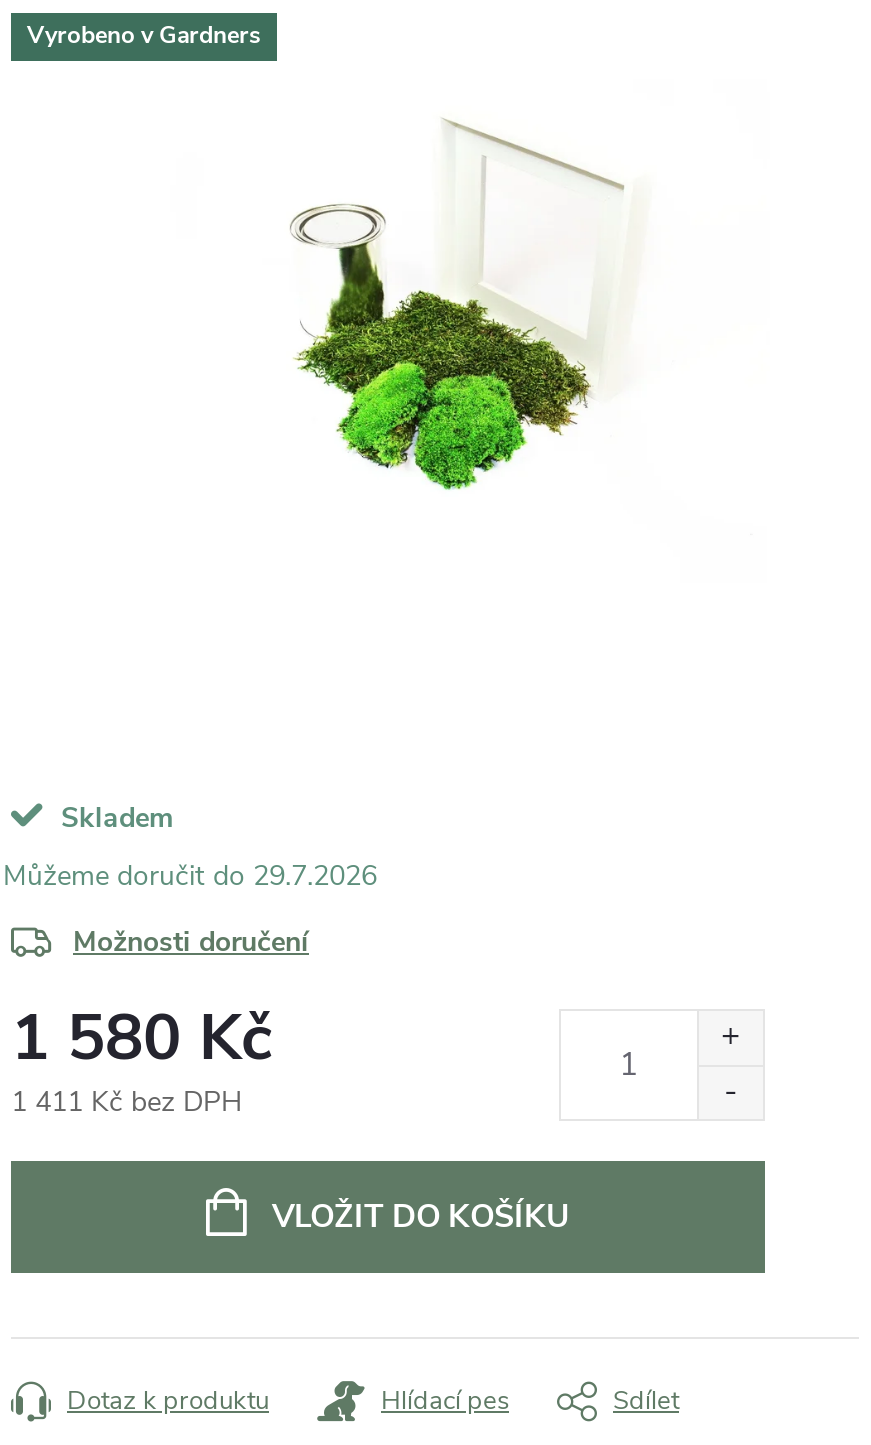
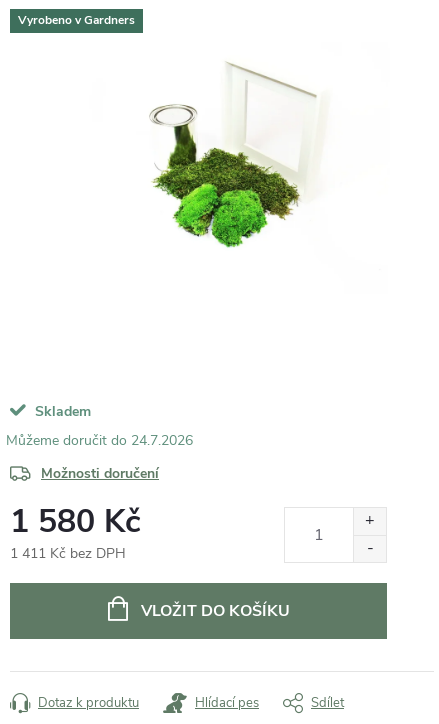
- 29.7.2026
+ 24.7.2026
